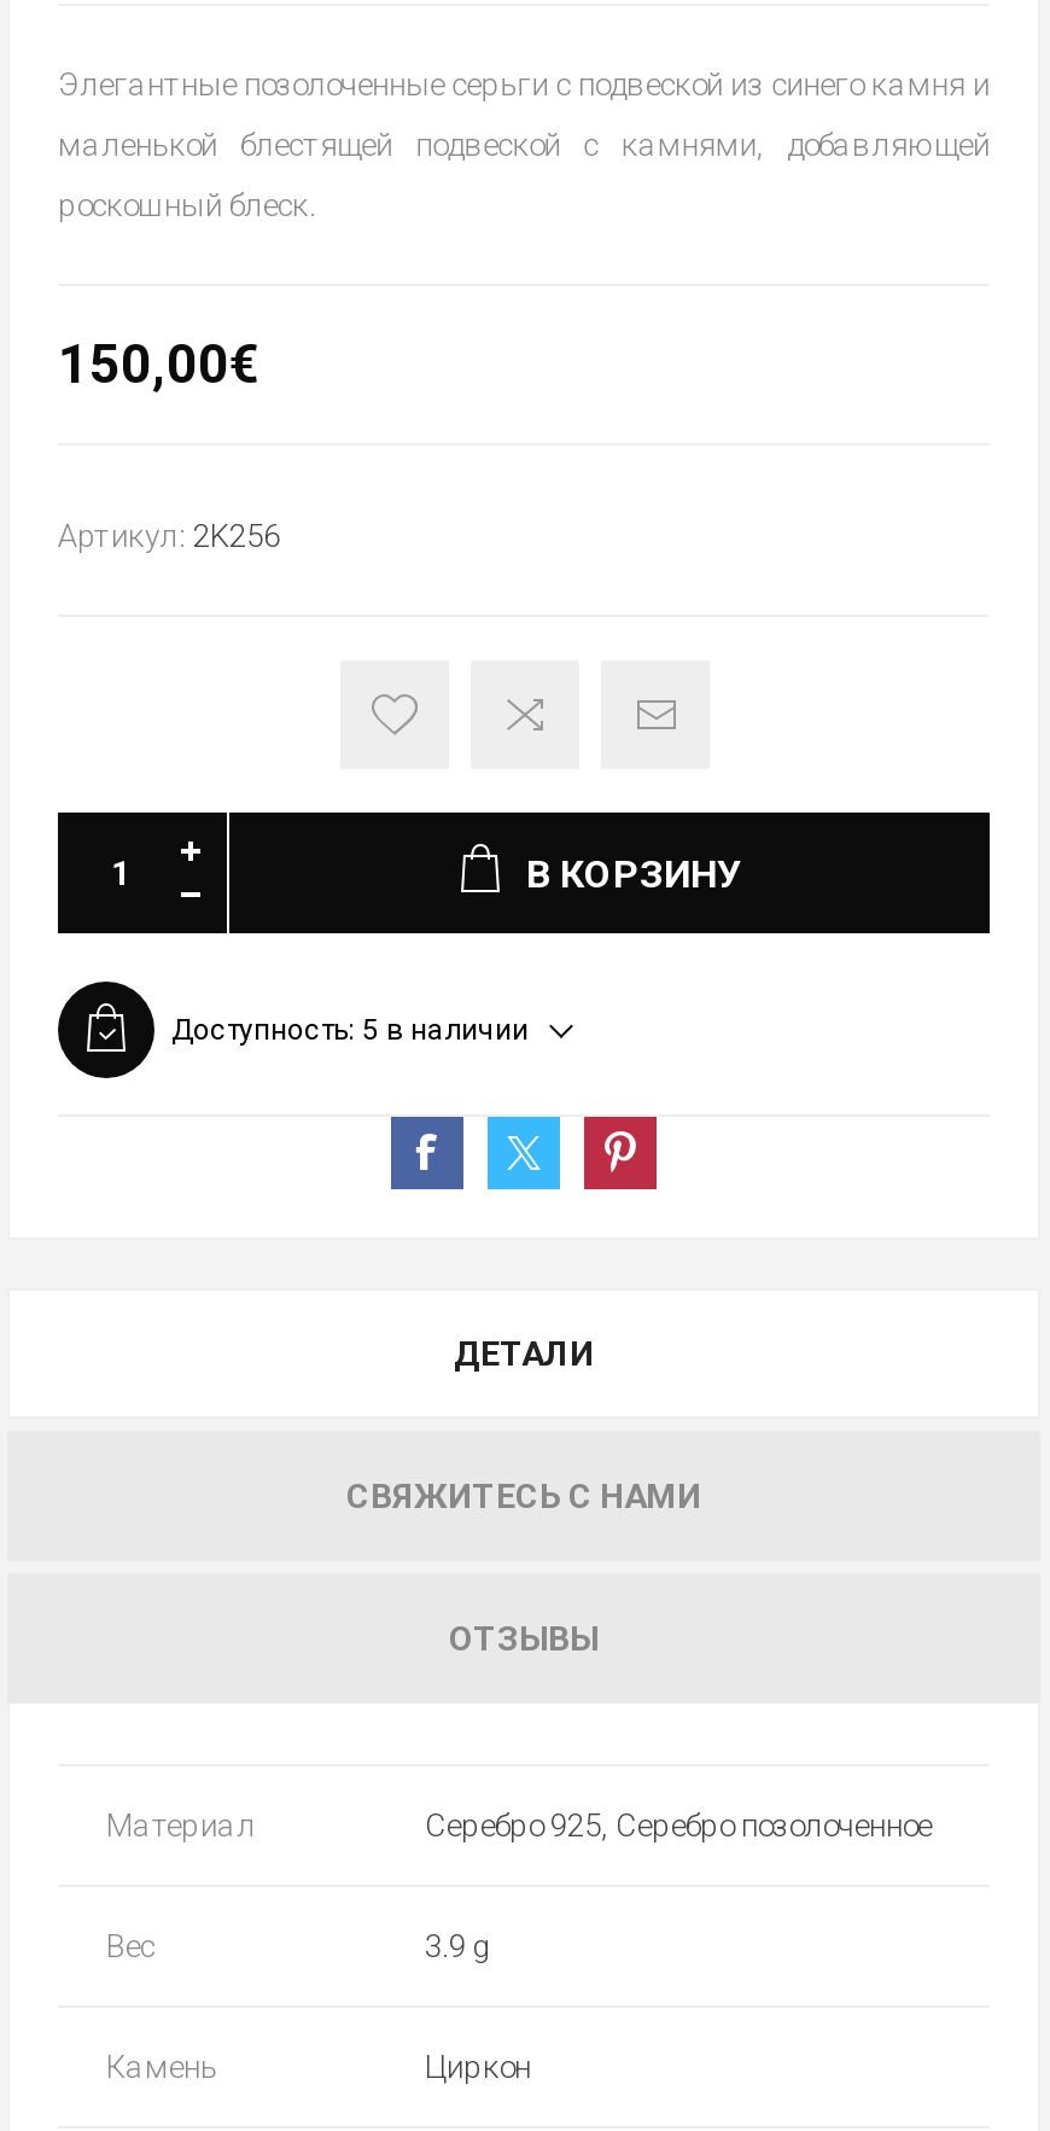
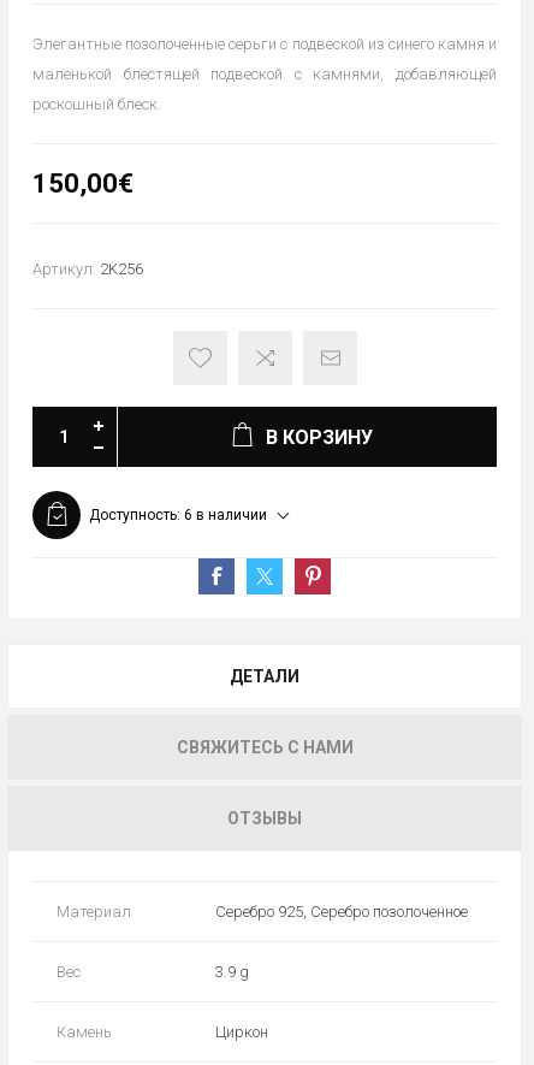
- Доступность: 5 в наличии
+ Доступность: 6 в наличии
